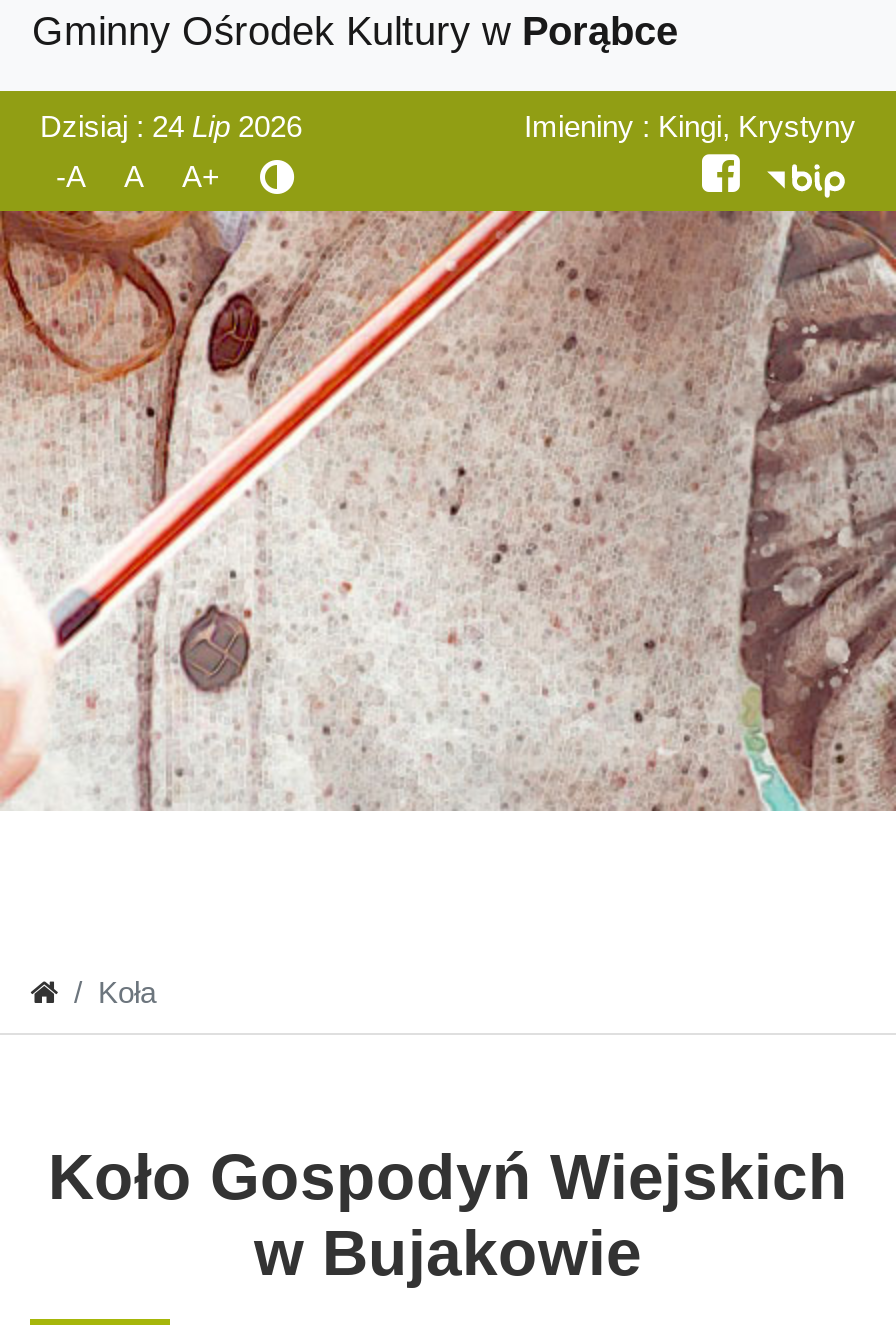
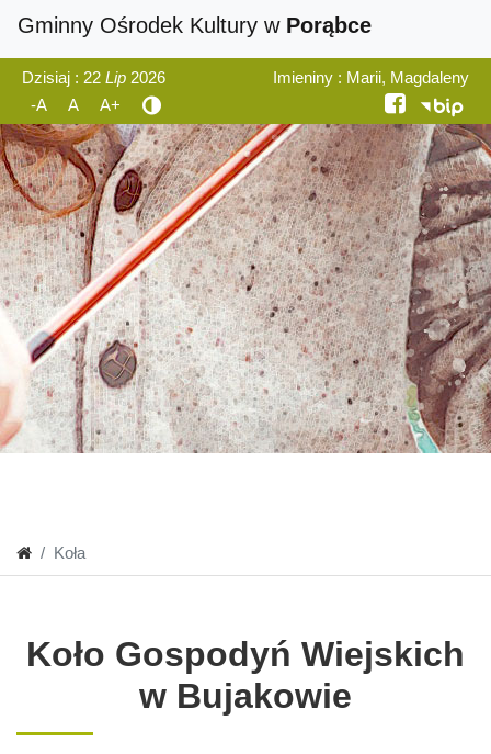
- Dzisiaj : 24 Lip 2026
+ Dzisiaj : 22 Lip 2026

- Imieniny : Kingi, Krystyny
+ Imieniny : Marii, Magdaleny
